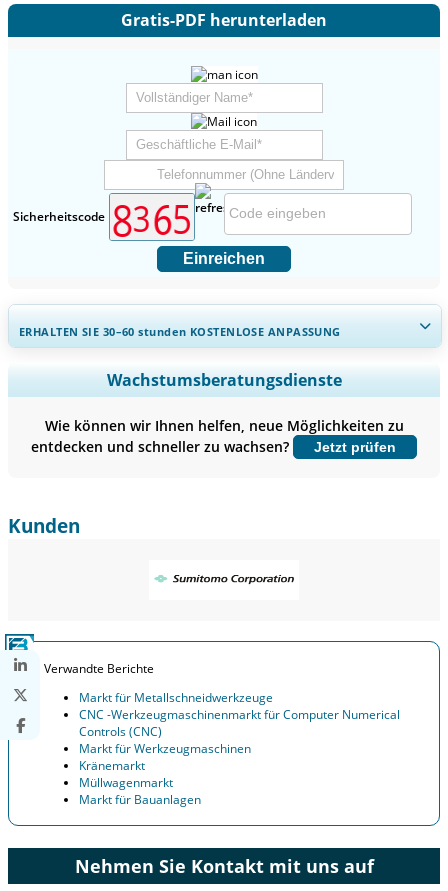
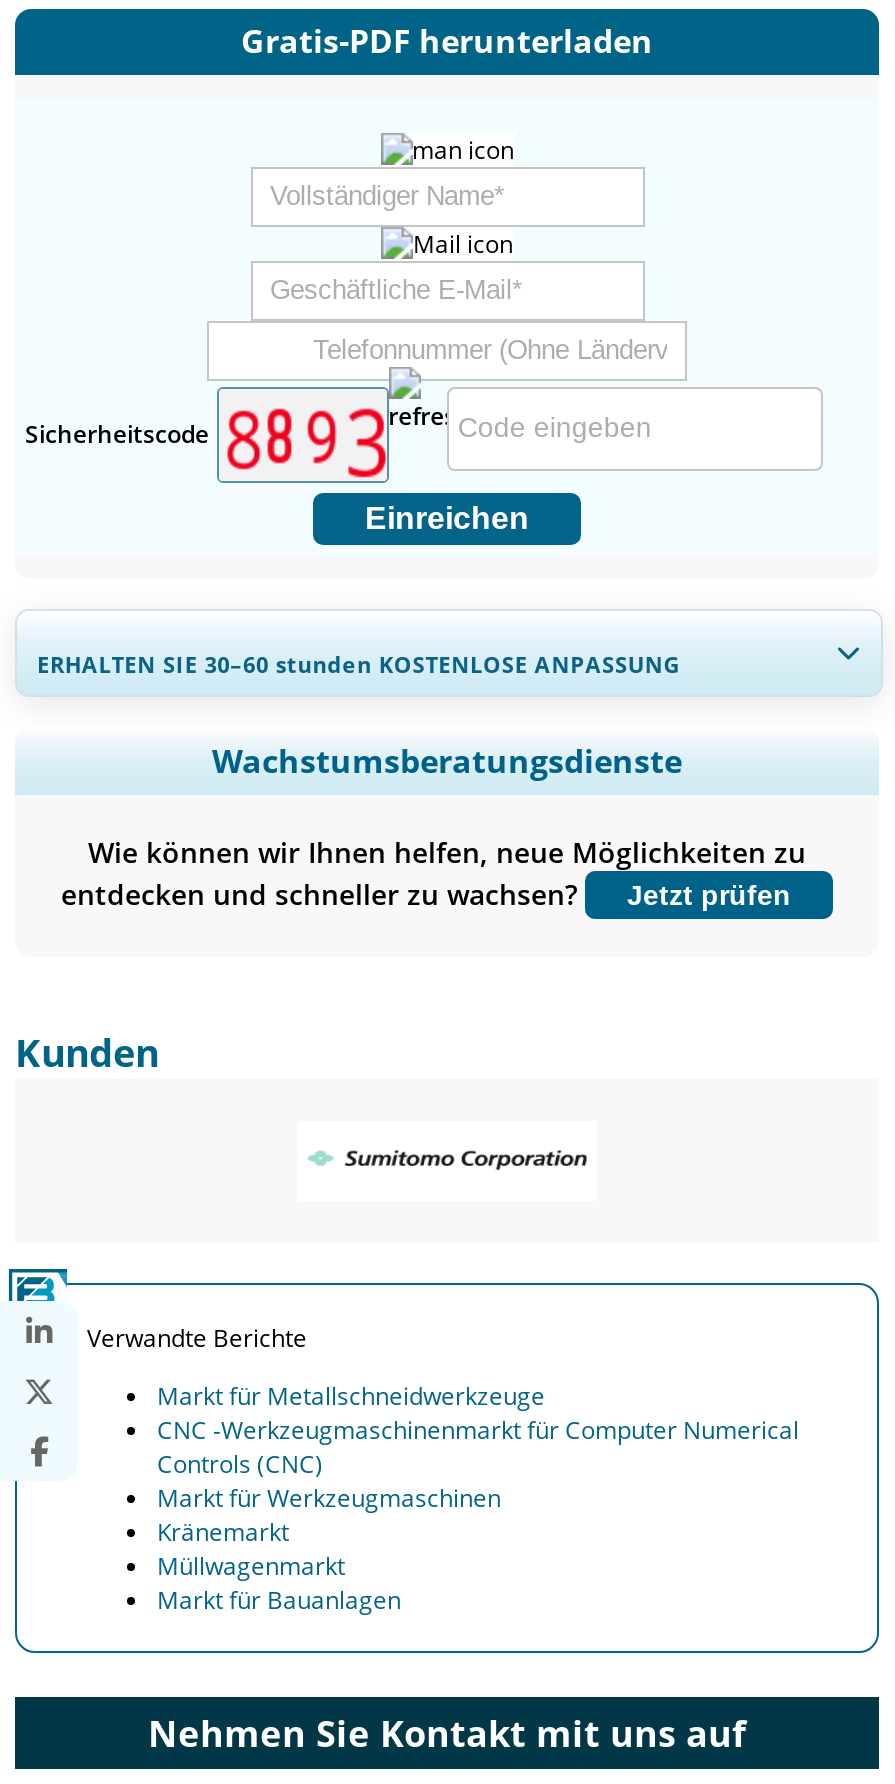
- [image]
+ [image]
